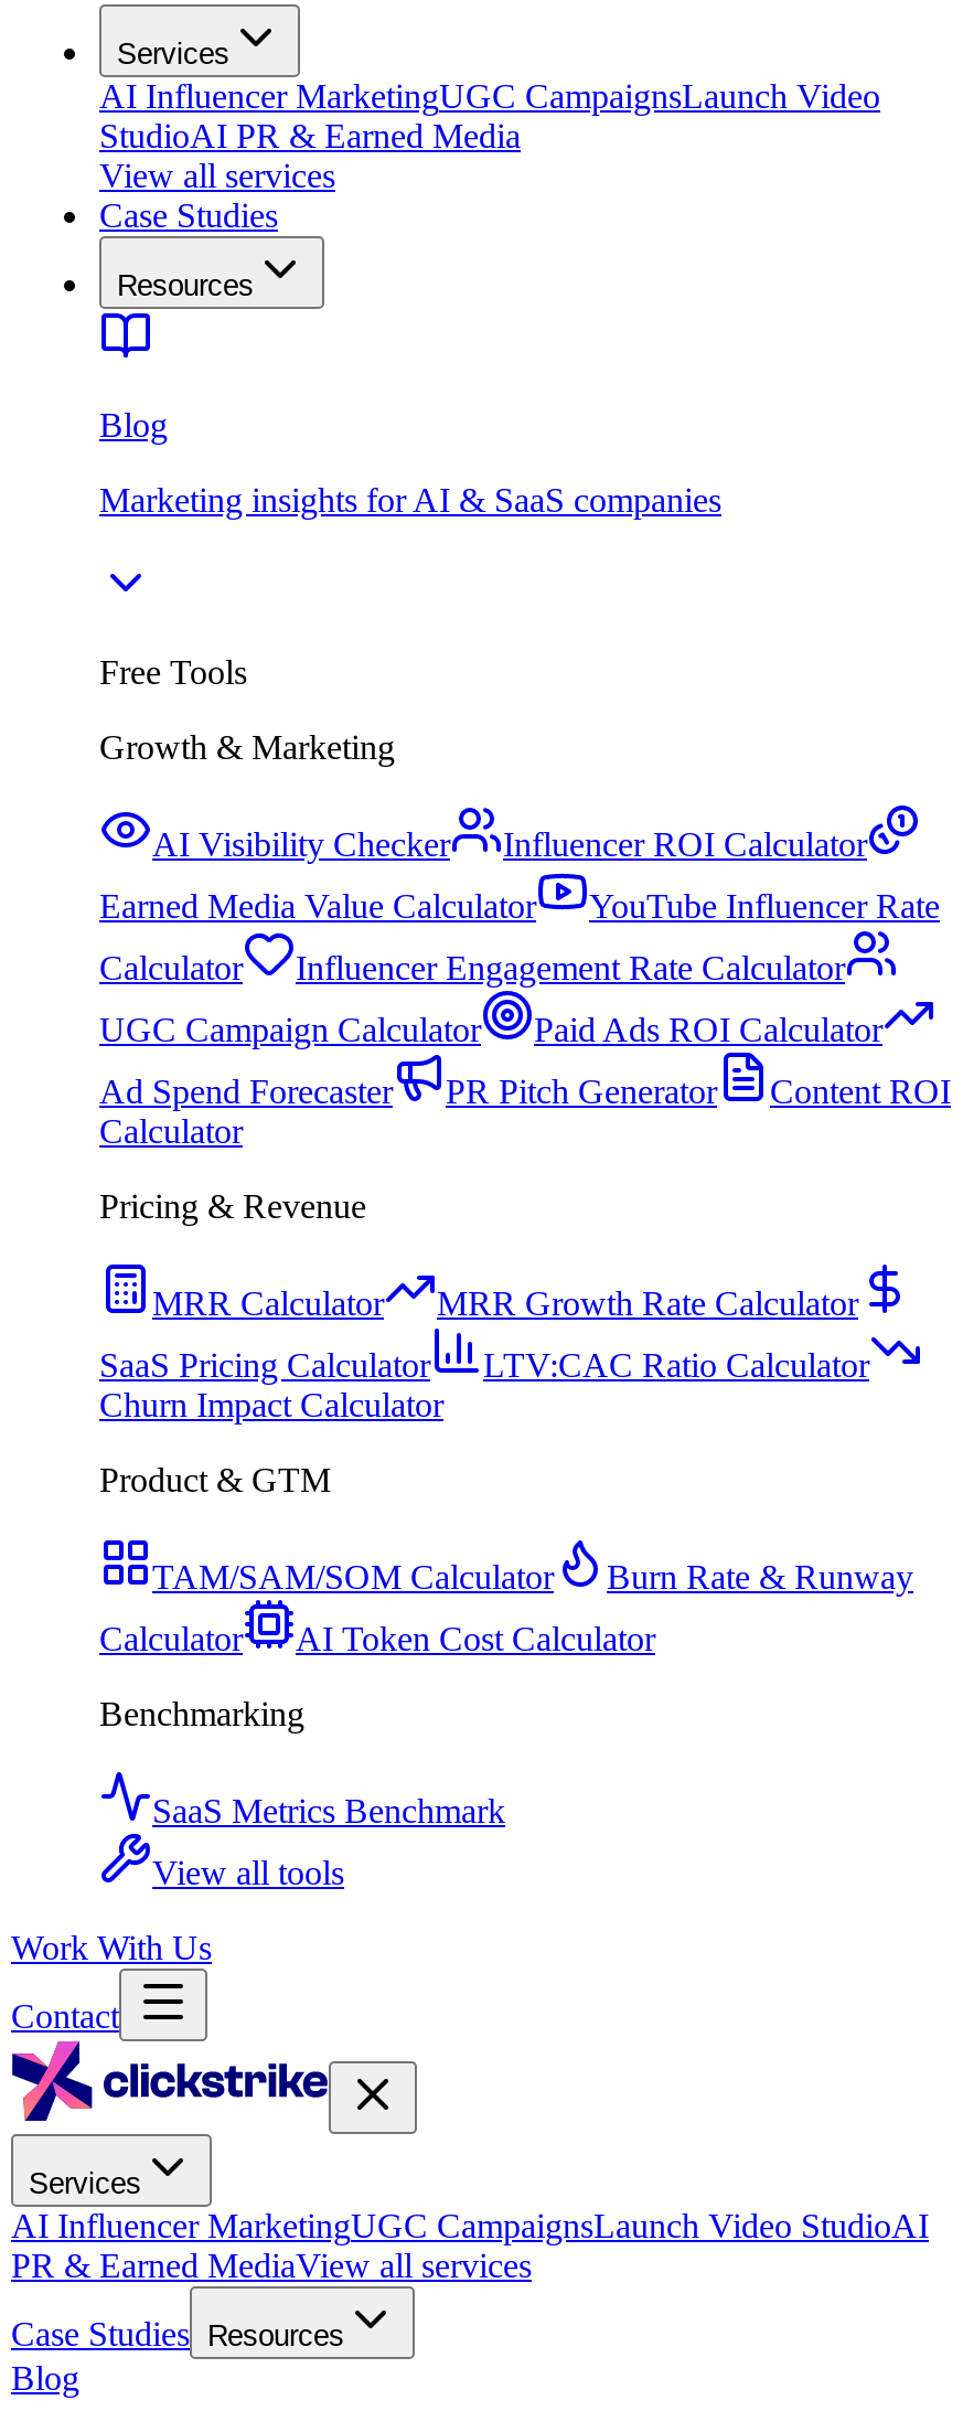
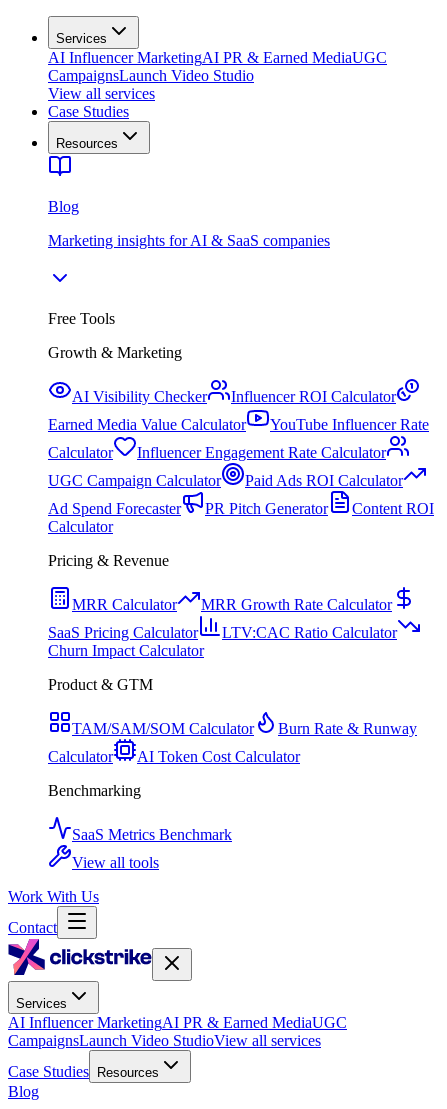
- AI Influencer MarketingUGC CampaignsLaunch Video
- StudioAI PR & Earned Media
+ AI Influencer MarketingAI PR & Earned MediaUGC
+ CampaignsLaunch Video Studio

- AI Influencer MarketingUGC CampaignsLaunch Video StudioAI
+ AI Influencer MarketingAI PR & Earned MediaUGC

- PR & Earned MediaView all services
+ CampaignsLaunch Video StudioView all services
